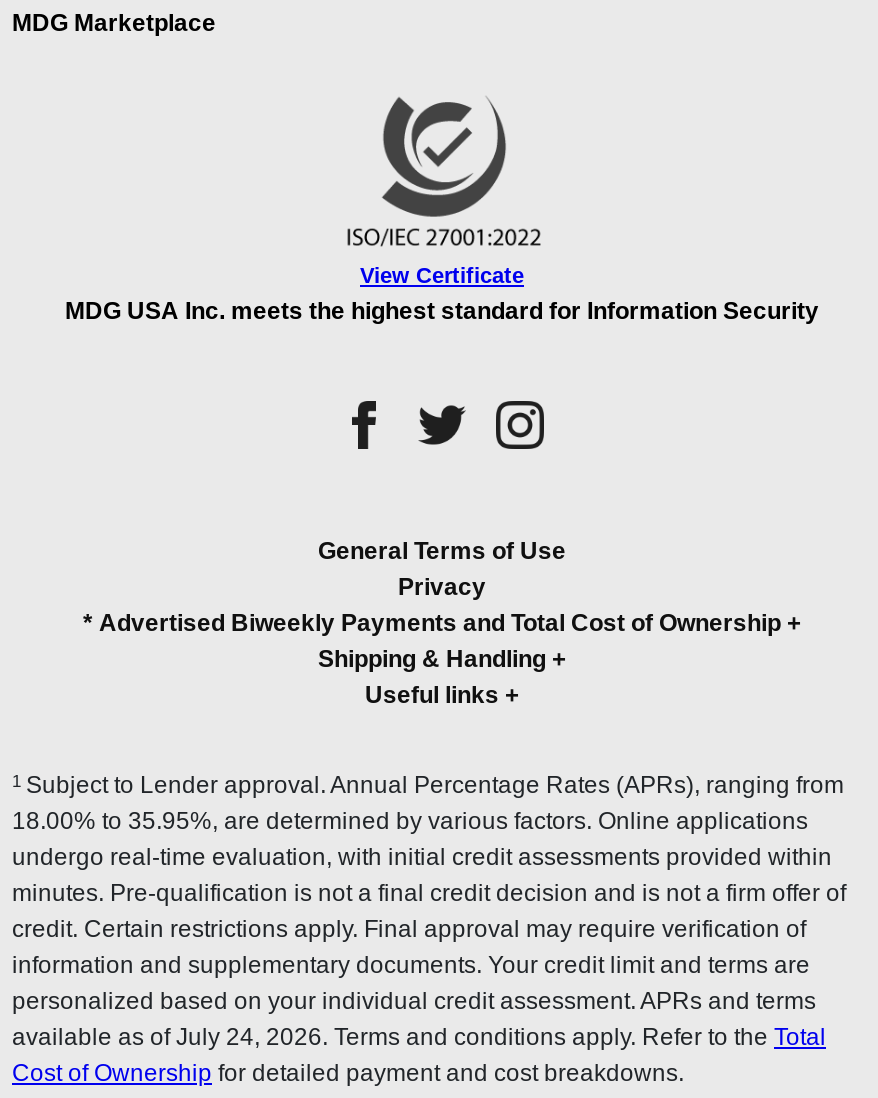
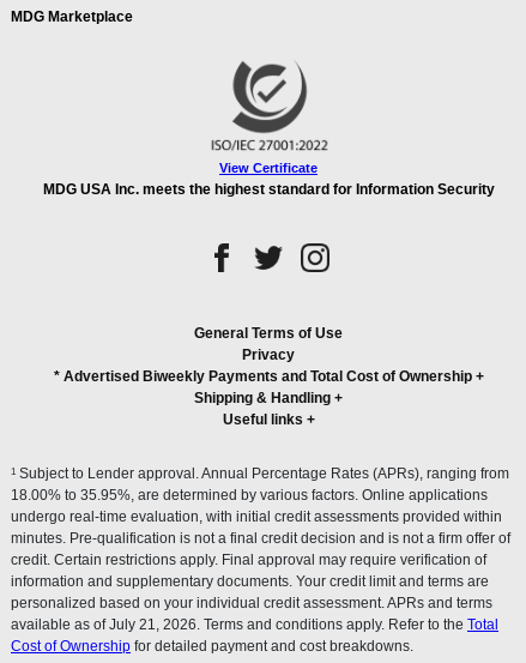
- available as of July 24, 2026. Terms and conditions apply. Refer to the Total
+ available as of July 21, 2026. Terms and conditions apply. Refer to the Total
